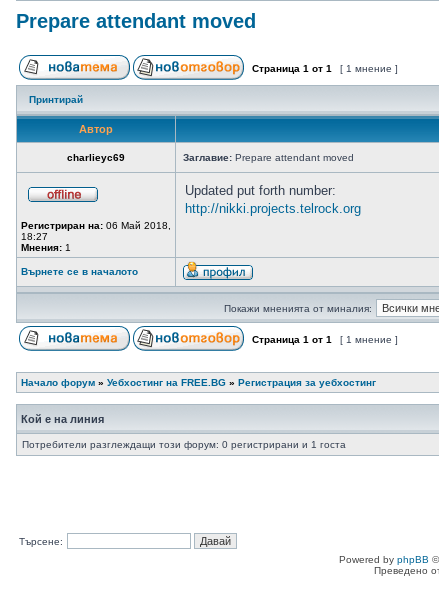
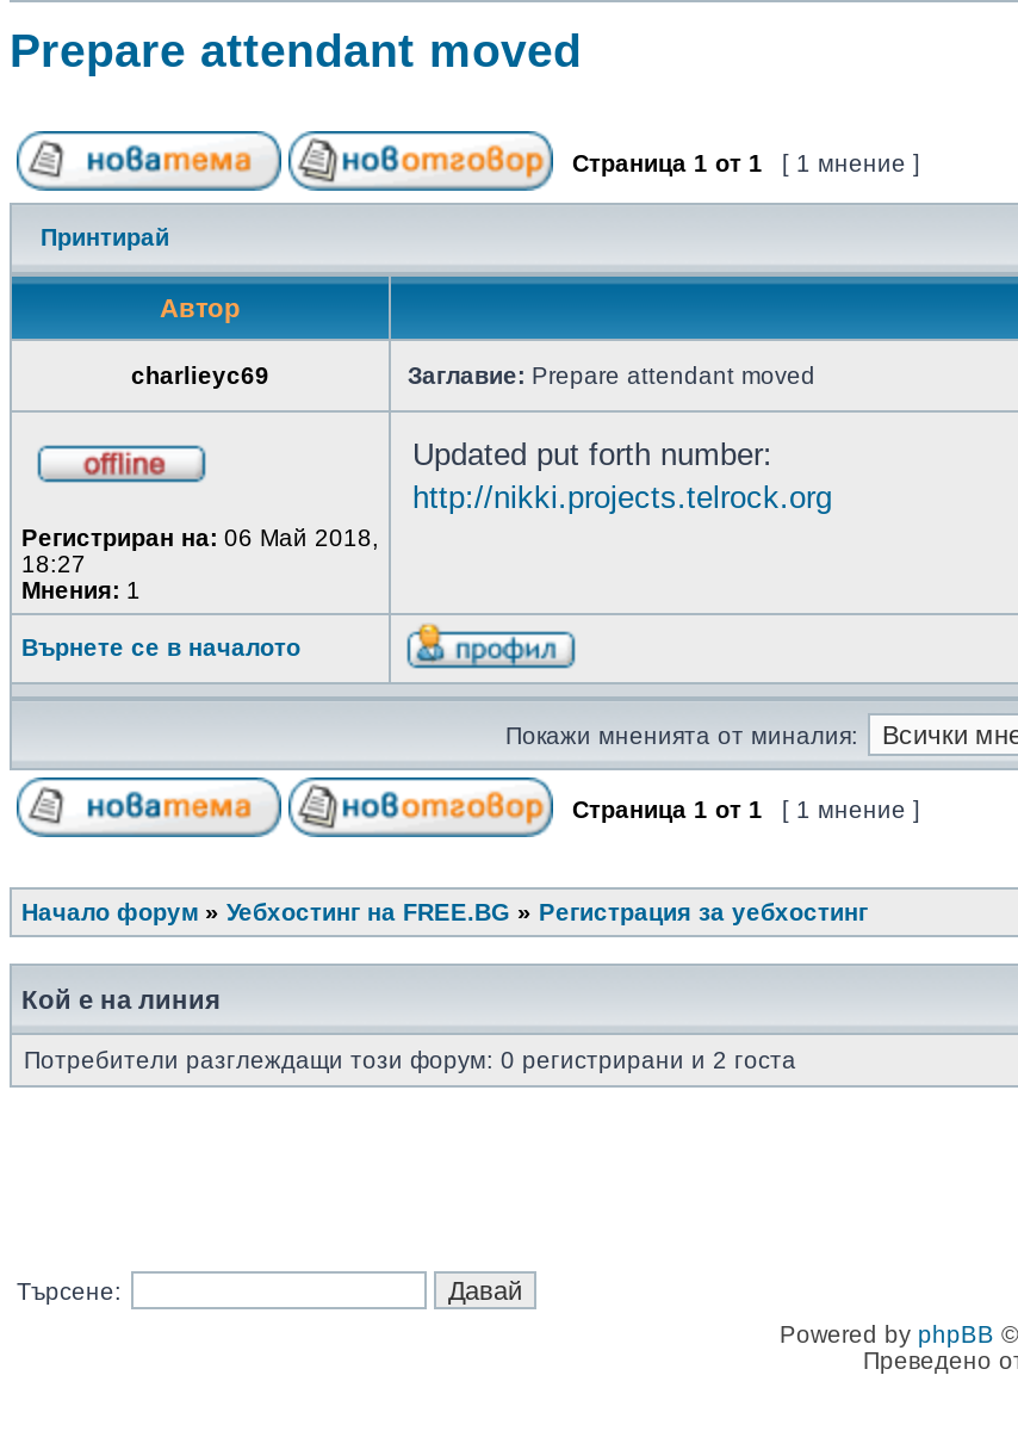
- Потребители разглеждащи този форум: 0 регистрирани и 1 госта
+ Потребители разглеждащи този форум: 0 регистрирани и 2 госта
